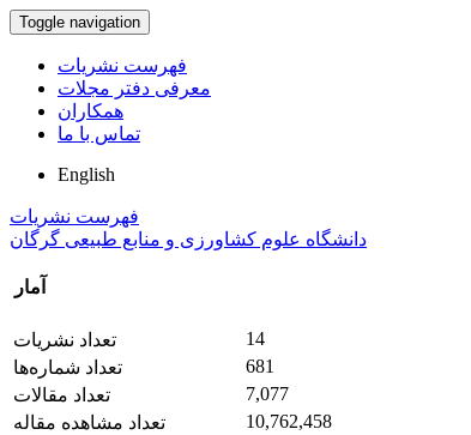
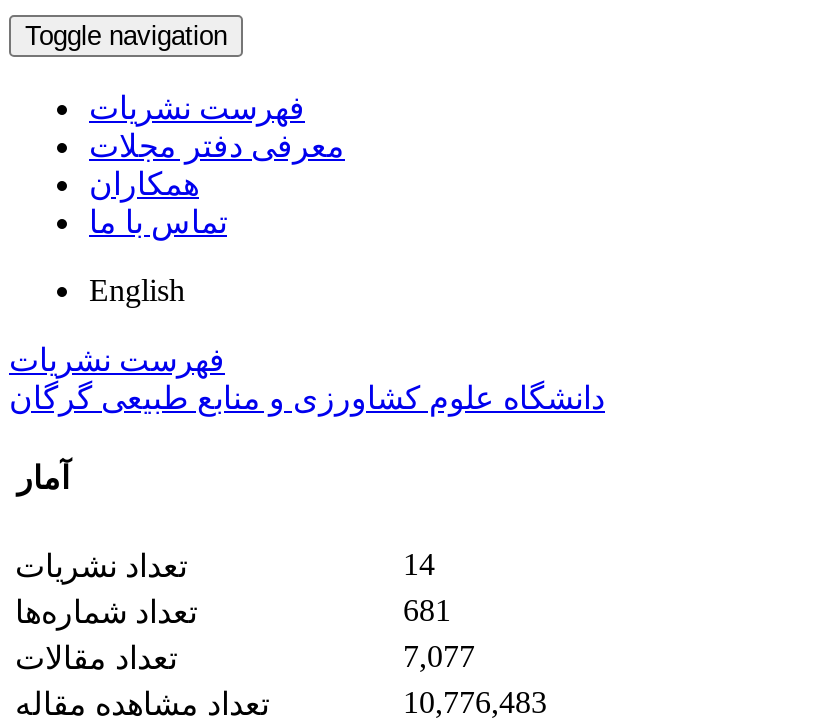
- 10,762,458
+ 10,776,483
